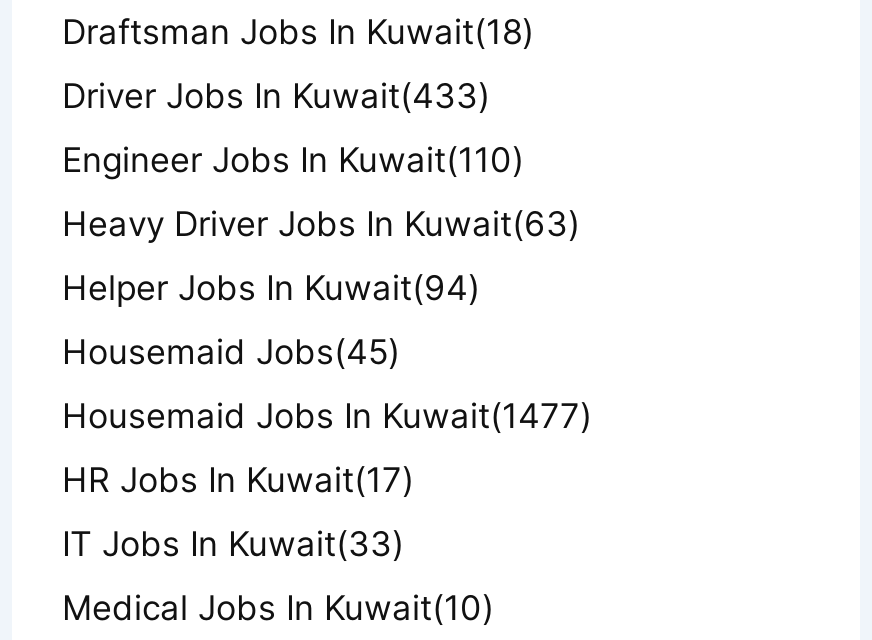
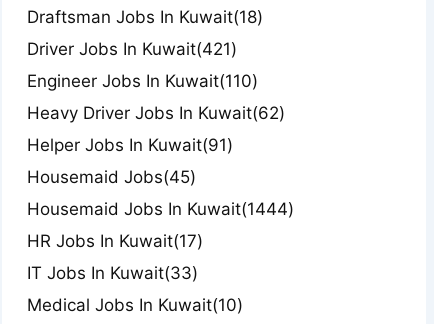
- Driver Jobs In Kuwait(433)
+ Driver Jobs In Kuwait(421)

- Heavy Driver Jobs In Kuwait(63)
+ Heavy Driver Jobs In Kuwait(62)

- Helper Jobs In Kuwait(94)
+ Helper Jobs In Kuwait(91)

- Housemaid Jobs In Kuwait(1477)
+ Housemaid Jobs In Kuwait(1444)
